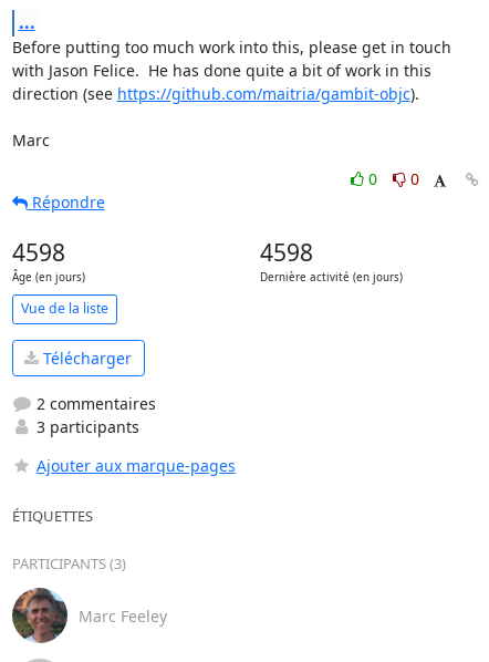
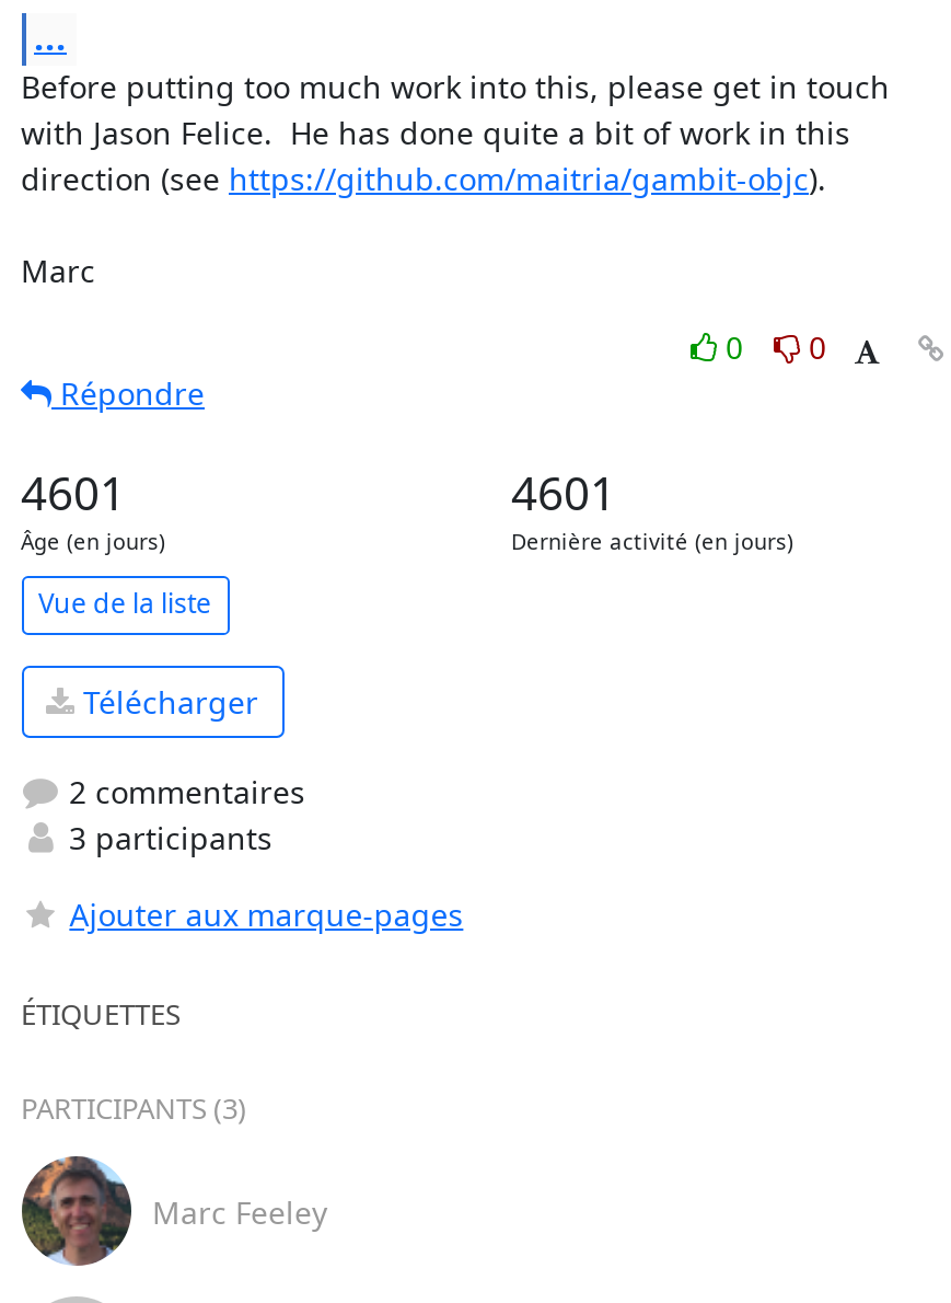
- 4598
+ 4601

- 4598
+ 4601
